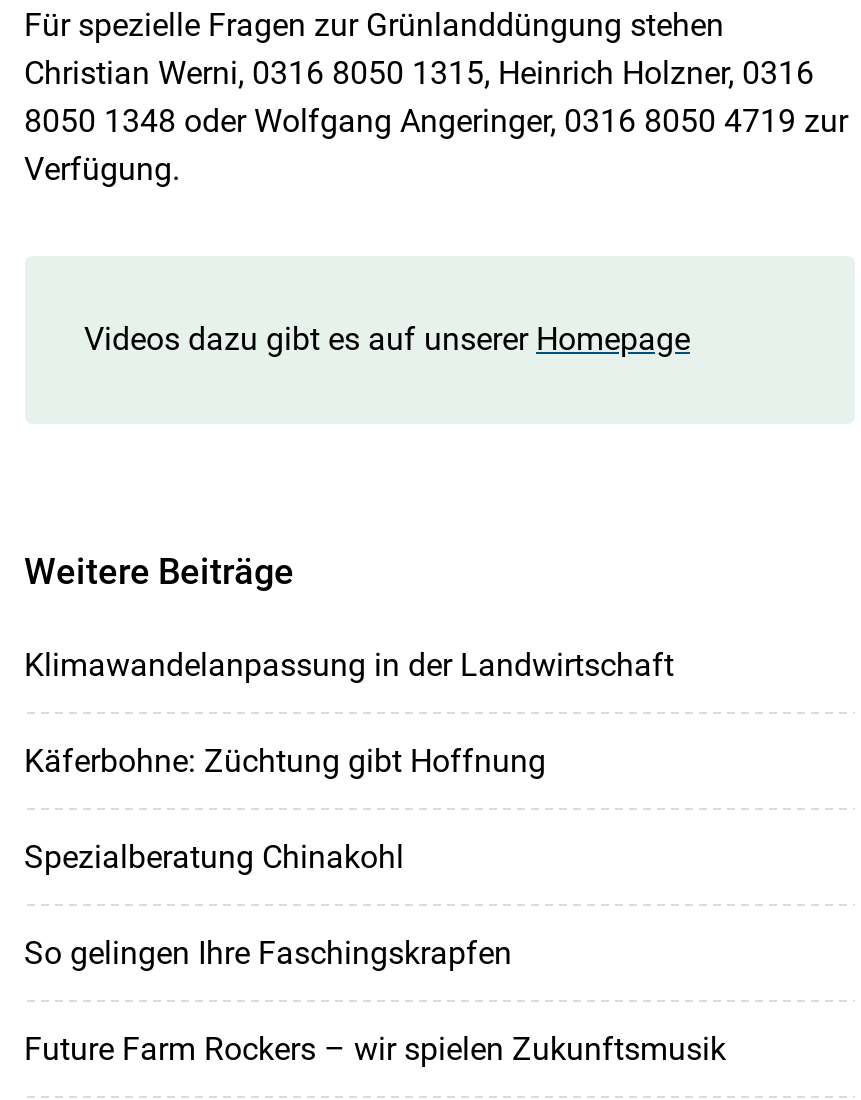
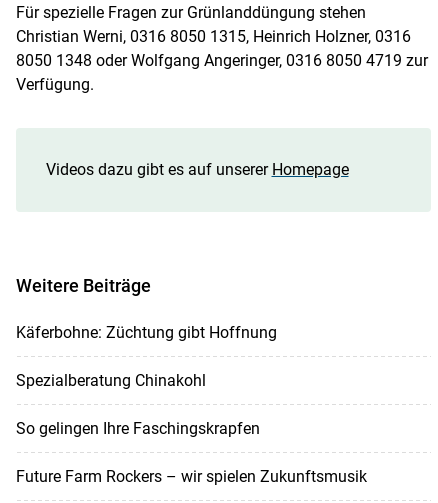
- Klimawandelanpassung in der Landwirtschaft
